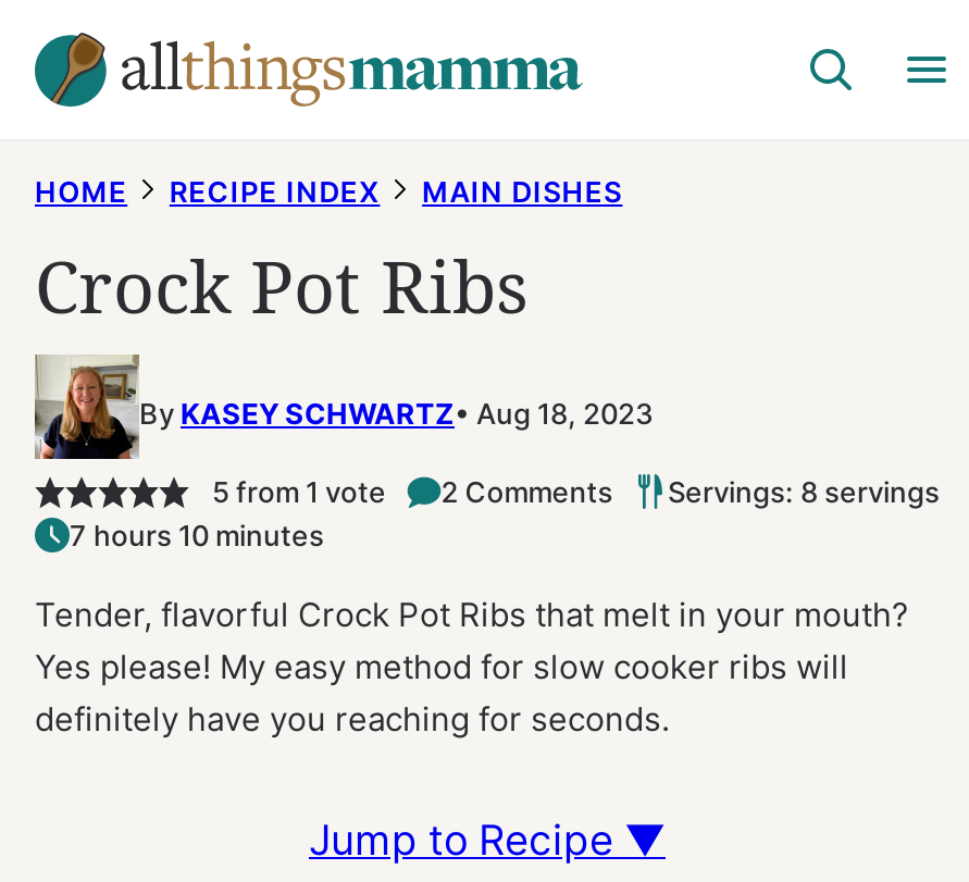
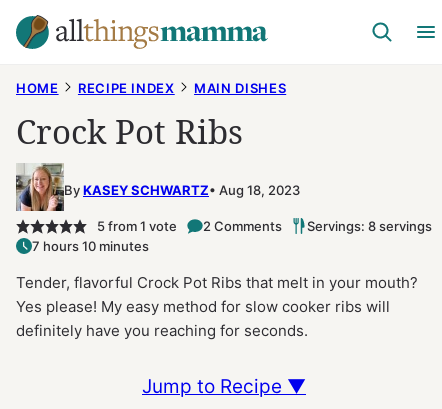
- [image]
+ [image]
